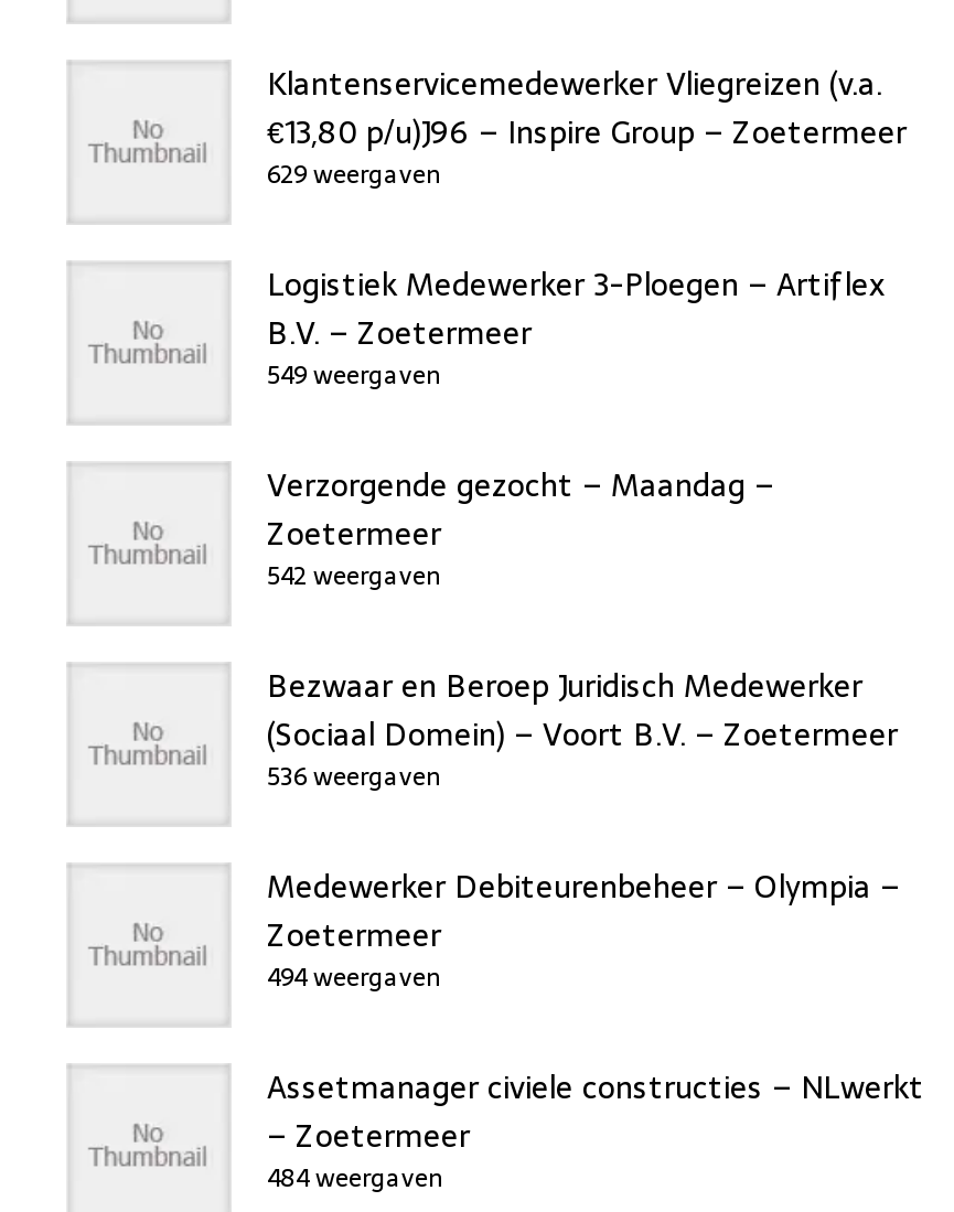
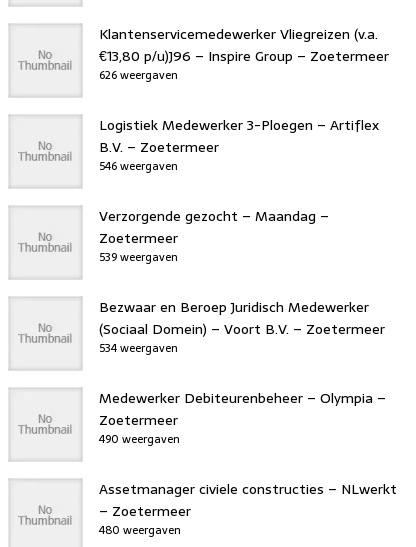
- 629 weergaven
+ 626 weergaven

- 549 weergaven
+ 546 weergaven

- 542 weergaven
+ 539 weergaven

- 536 weergaven
+ 534 weergaven

- 494 weergaven
+ 490 weergaven

- 484 weergaven
+ 480 weergaven
